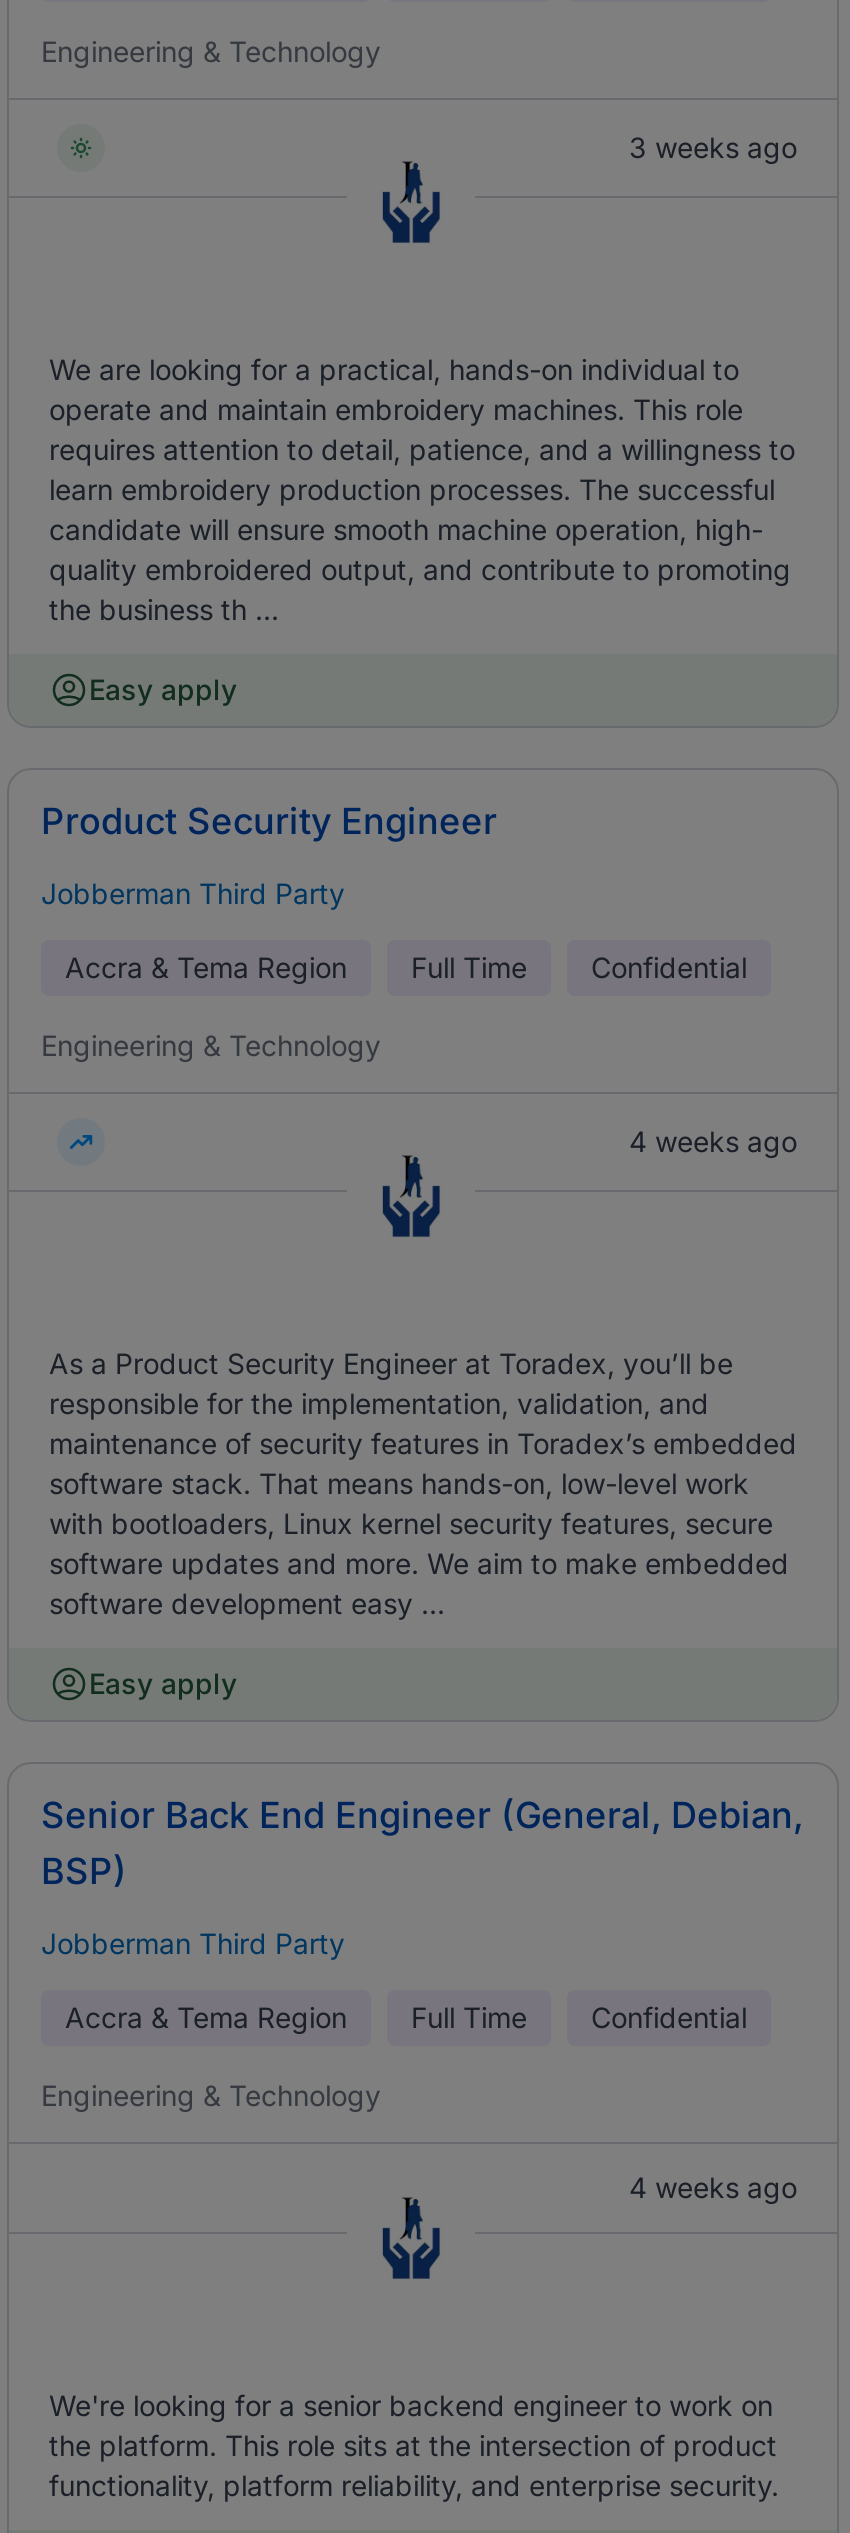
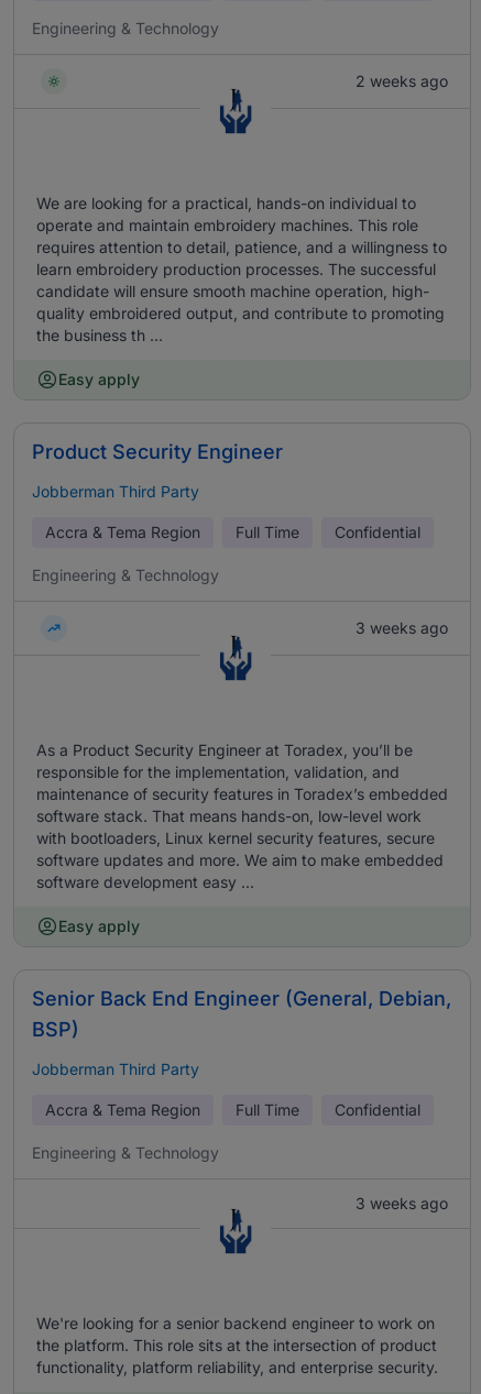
- 3 weeks ago
+ 2 weeks ago

- 4 weeks ago
+ 3 weeks ago

- 4 weeks ago
+ 3 weeks ago
